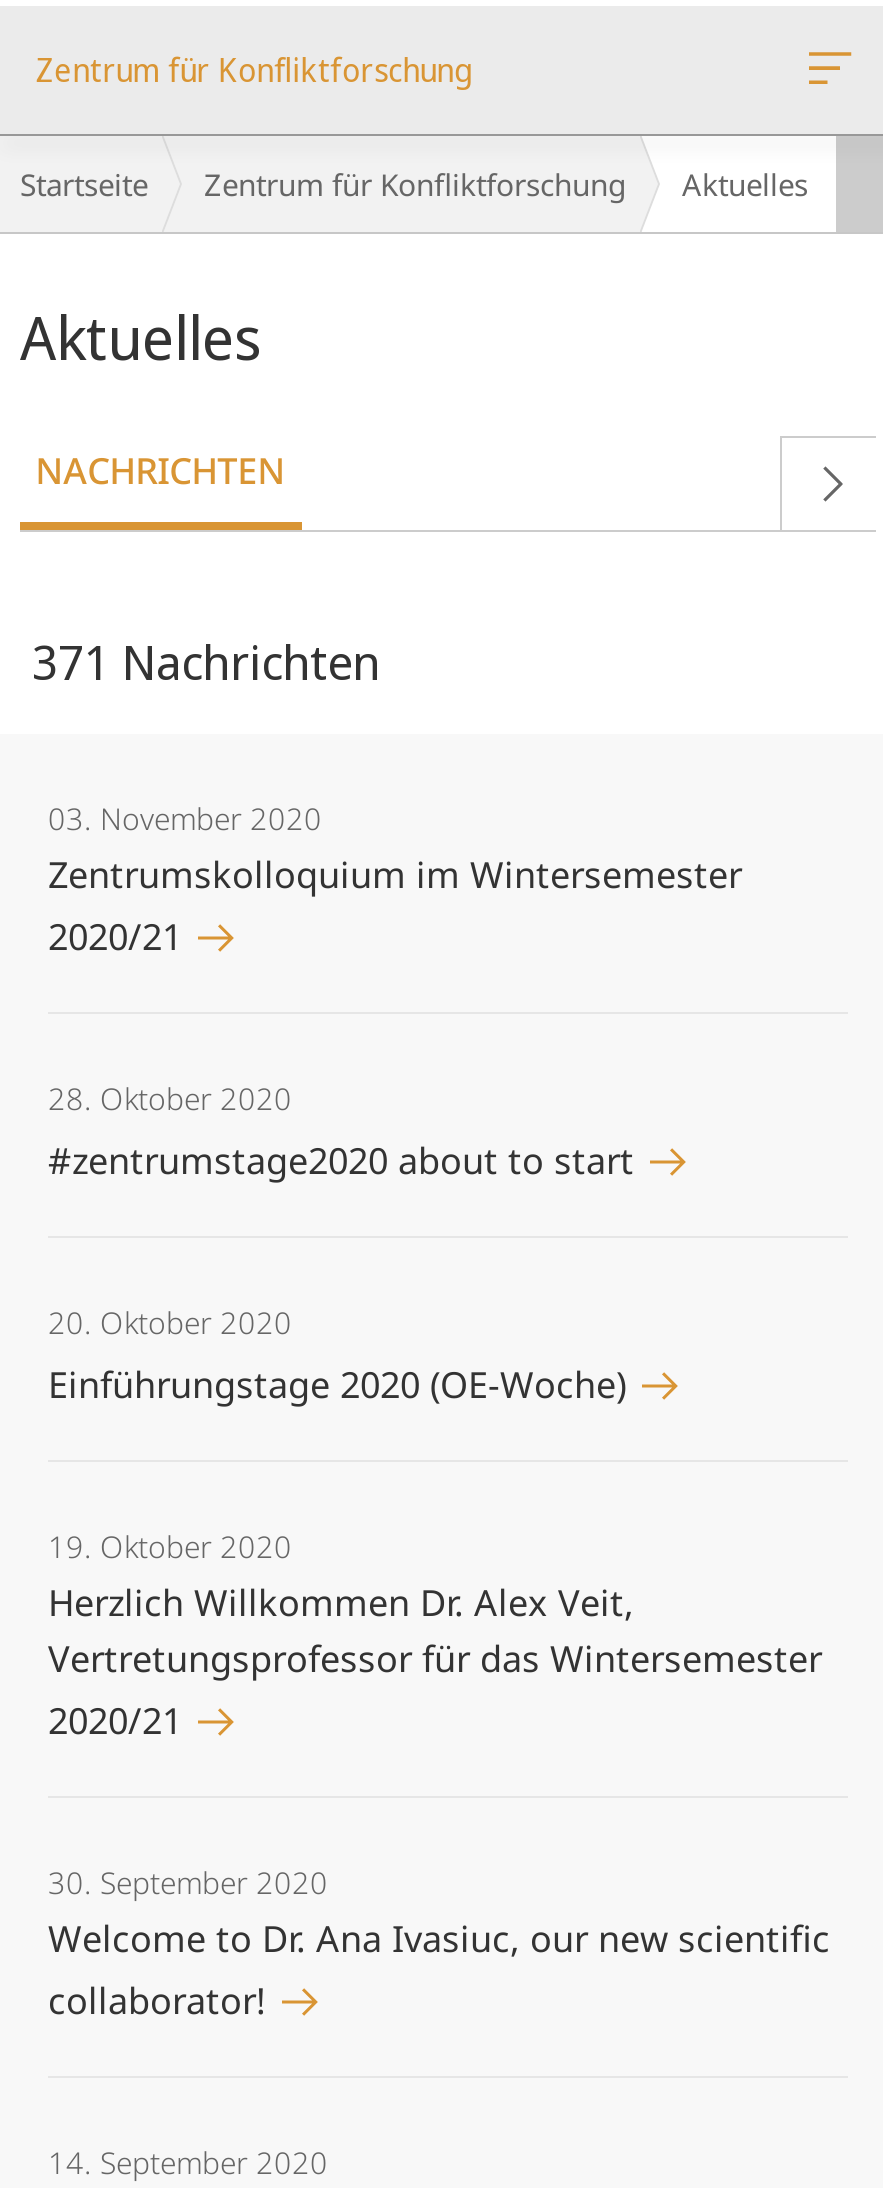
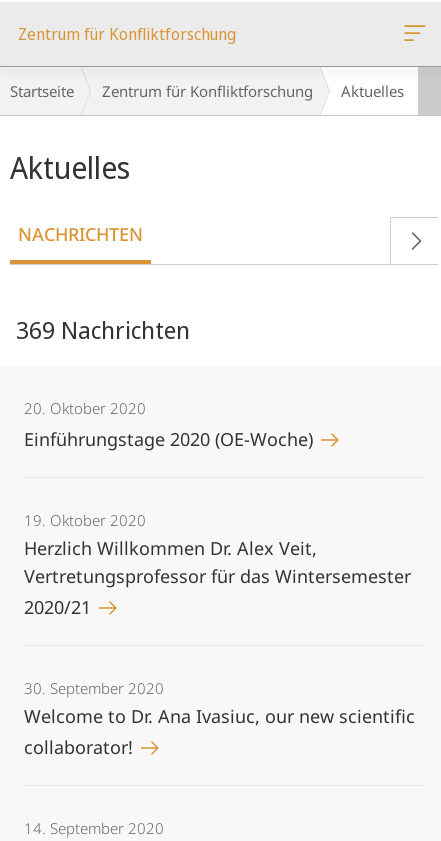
- 371 Nachrichten
- 03. November 2020
- Zentrumskolloquium im Wintersemester
- 2020/21
- 28. Oktober 2020
- #zentrumstage2020 about to start
+ 369 Nachrichten
